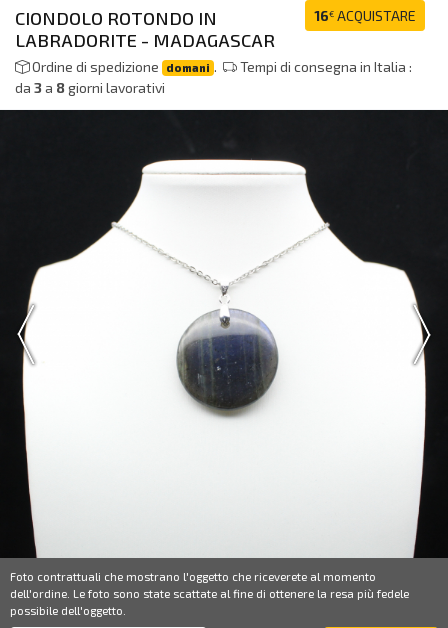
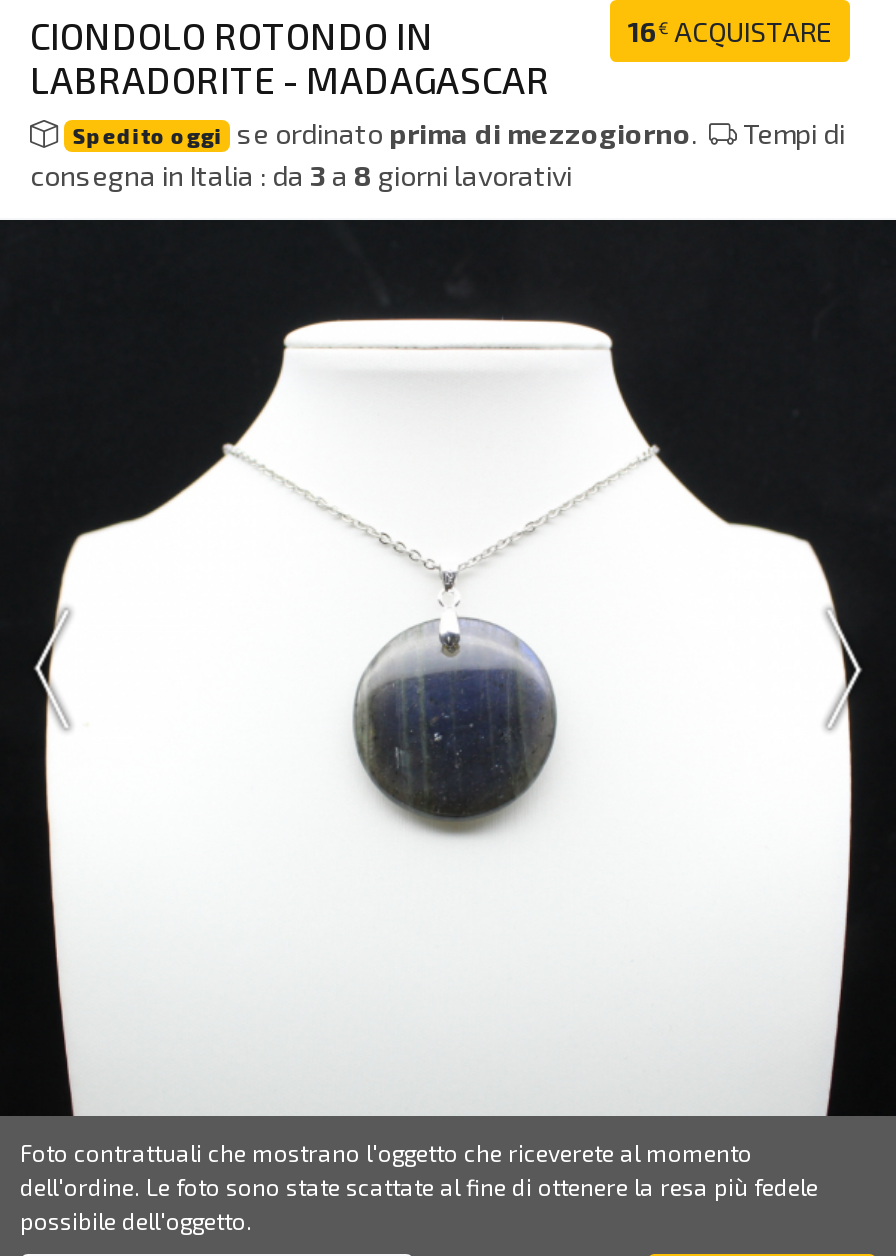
- Ordine di spedizione domani .
- Tempi di consegna in Italia :
- da 3 a 8 giorni lavorativi
+ Spedito oggi se ordinato prima di mezzogiorno.
+ Tempi di
+ consegna in Italia : da 3 a 8 giorni lavorativi
